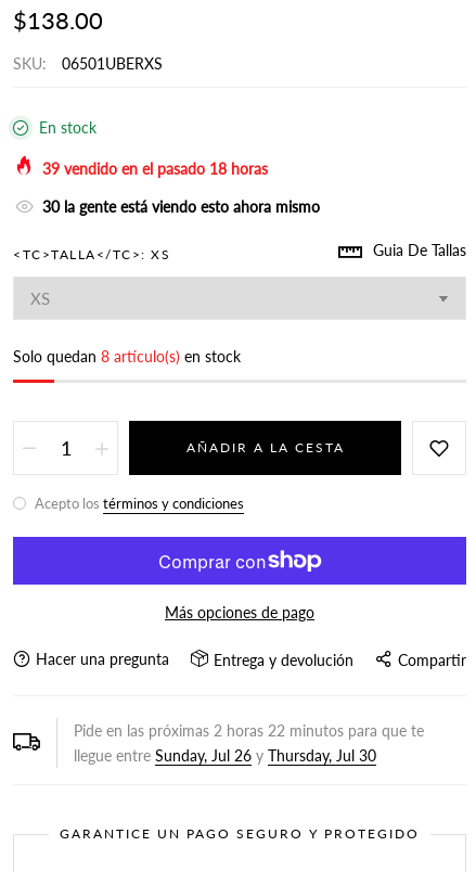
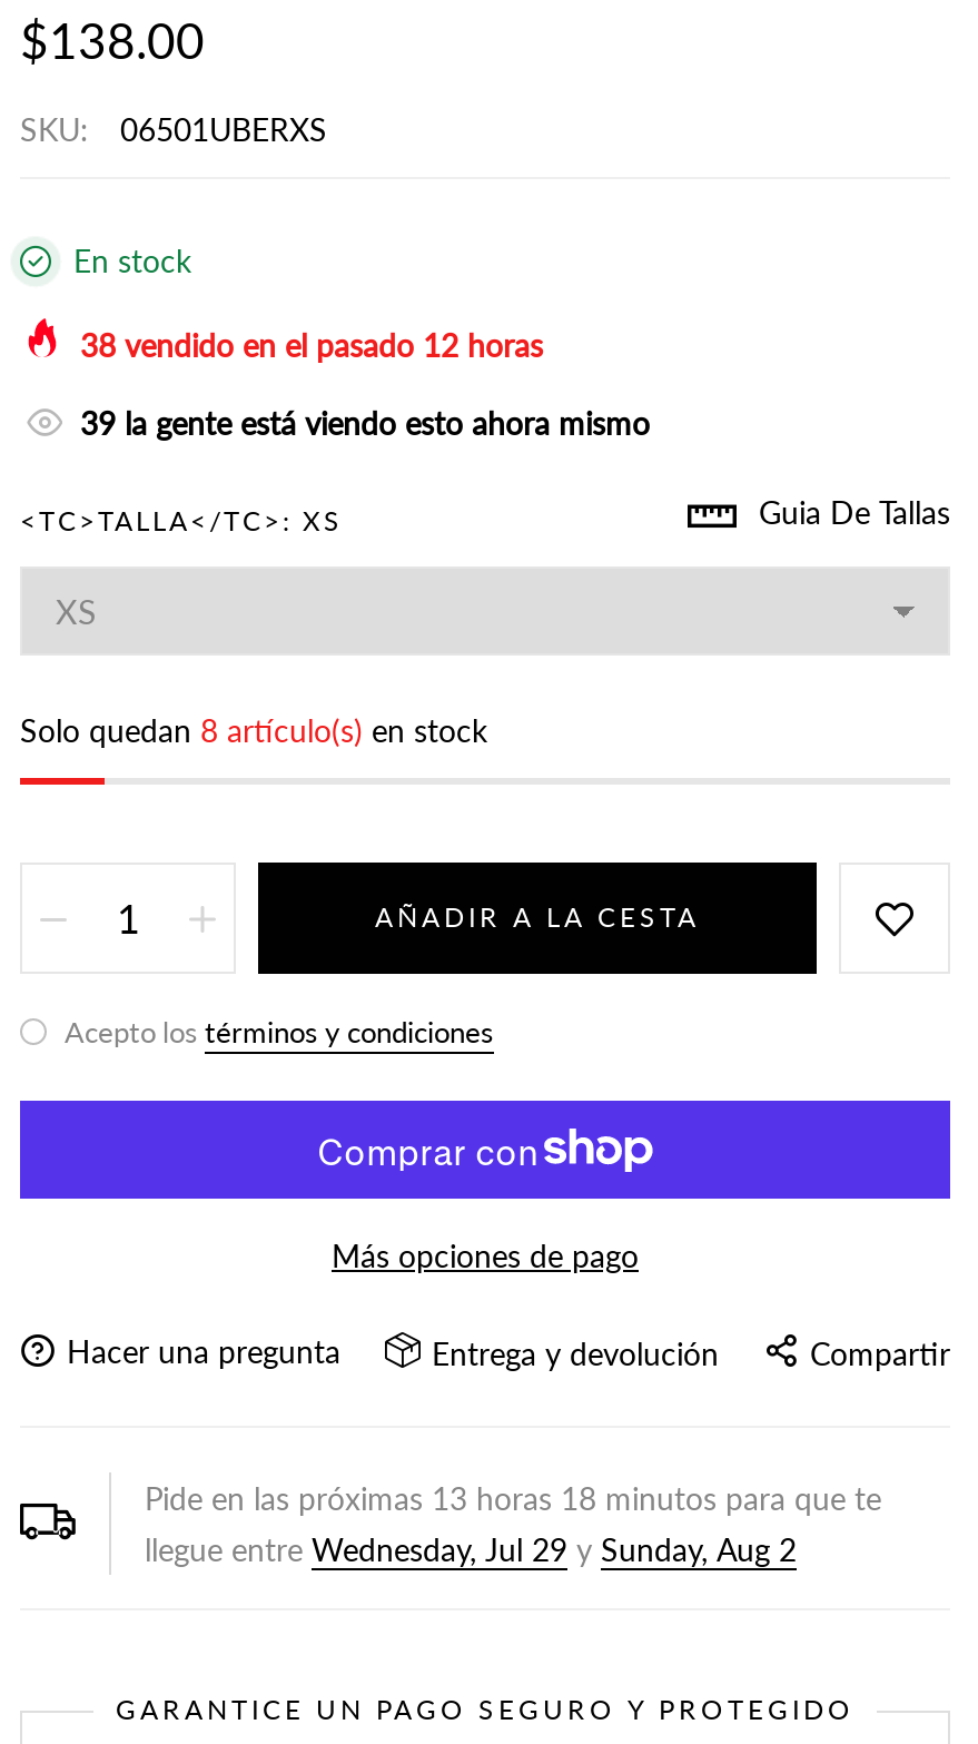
- 39 vendido en el pasado 18 horas
+ 38 vendido en el pasado 12 horas

- 30 la gente está viendo esto ahora mismo
+ 39 la gente está viendo esto ahora mismo

- Pide en las próximas 2 horas 22 minutos para que te
+ Pide en las próximas 13 horas 18 minutos para que te

- llegue entre Sunday, Jul 26 y Thursday, Jul 30
+ llegue entre Wednesday, Jul 29 y Sunday, Aug 2
